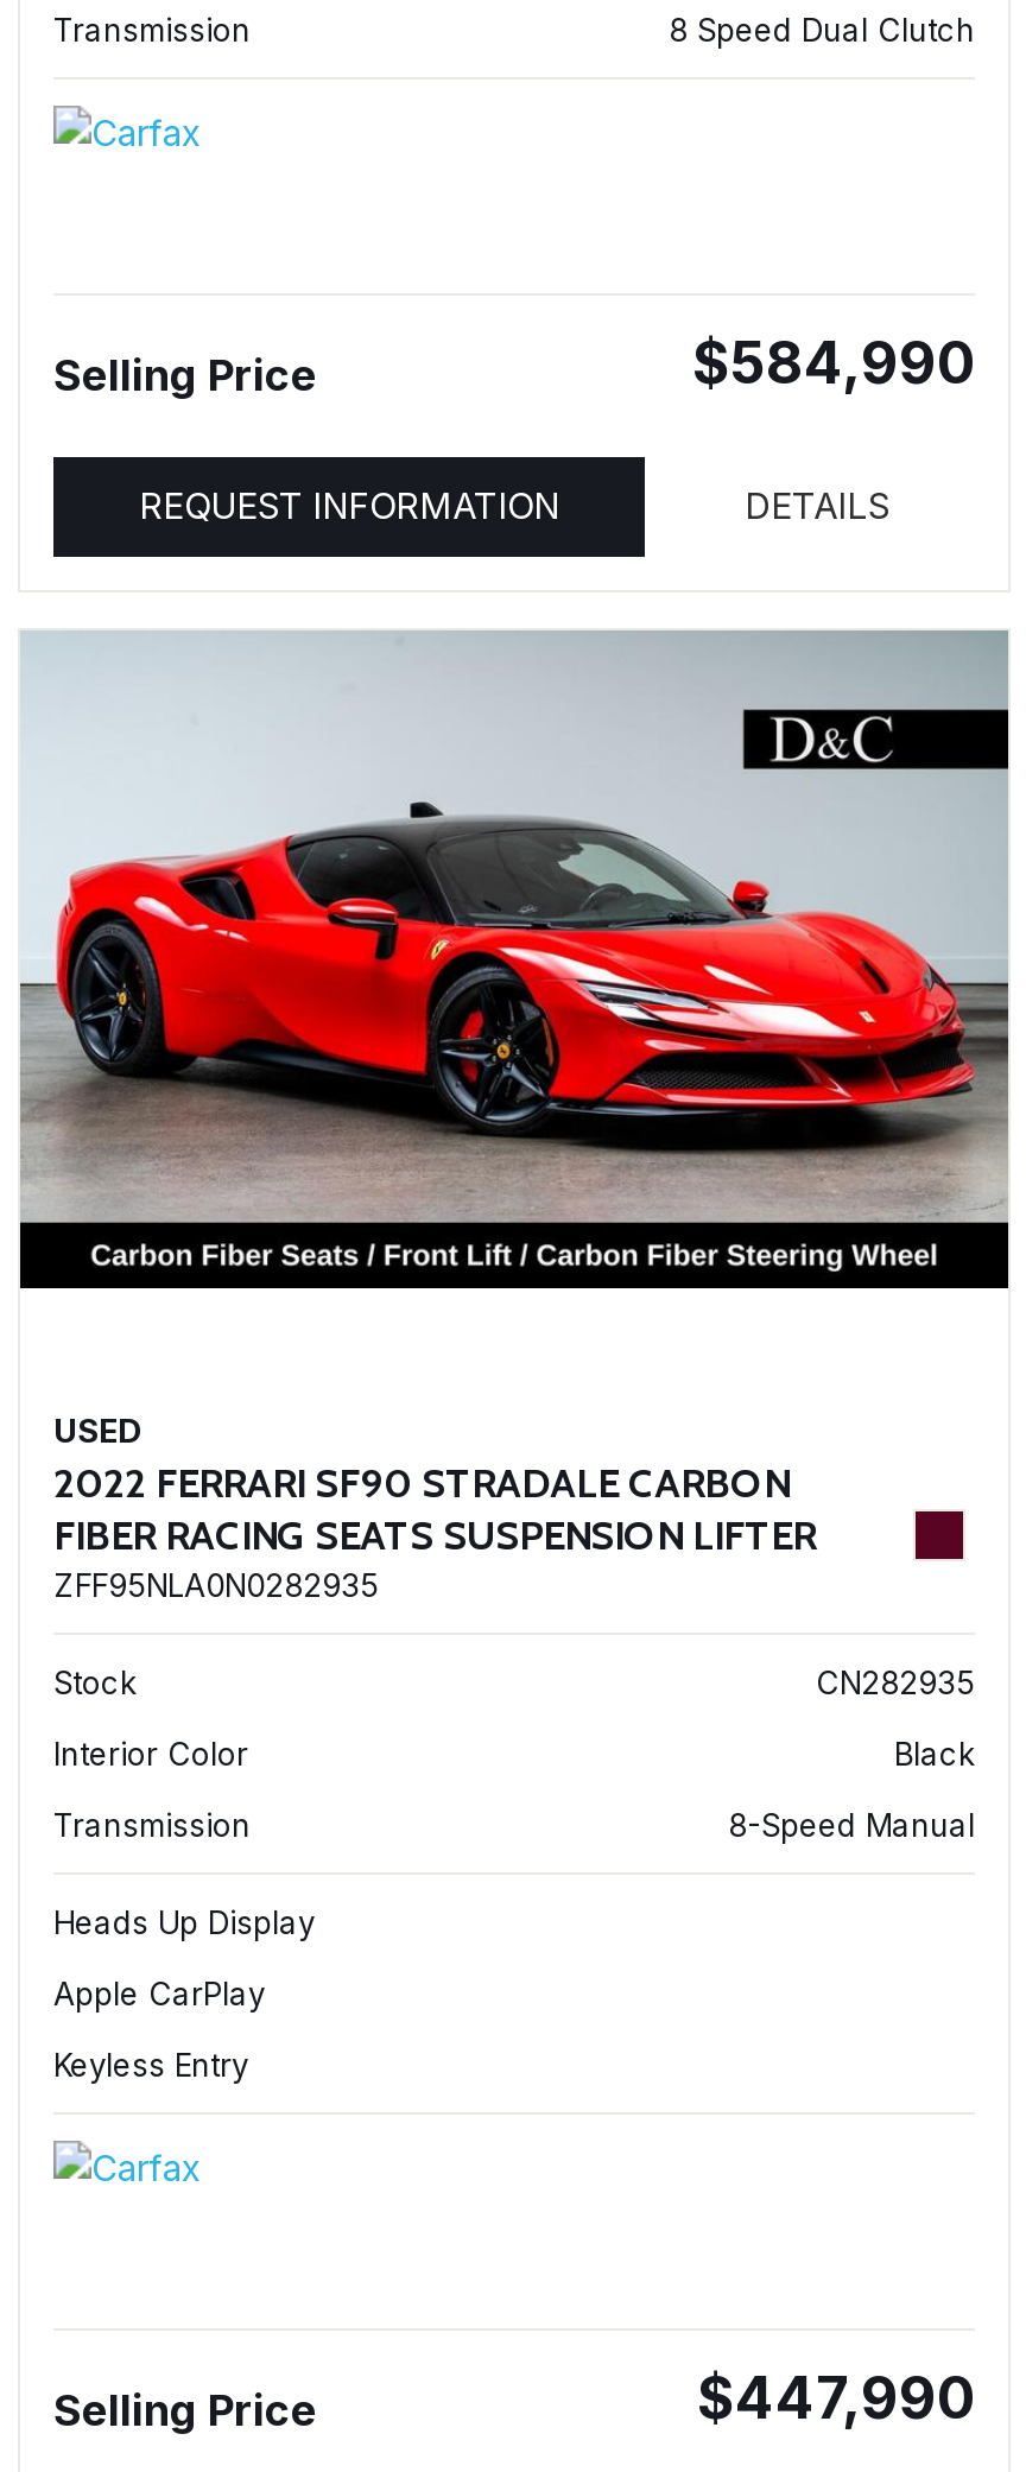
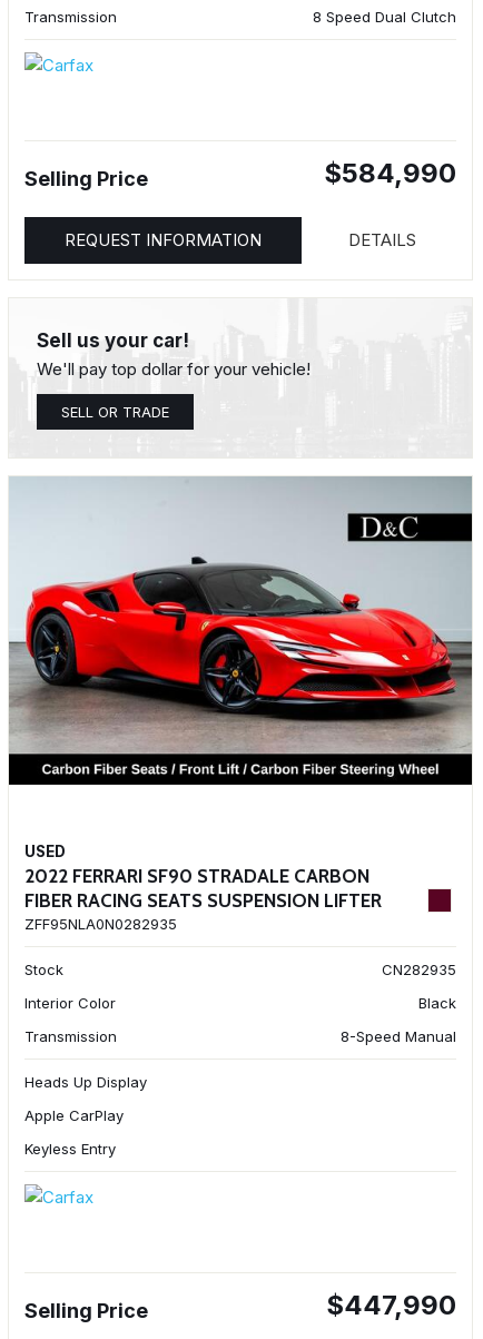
+ Sell us your car!
+ We'll pay top dollar for your vehicle!
+ SELL OR TRADE
